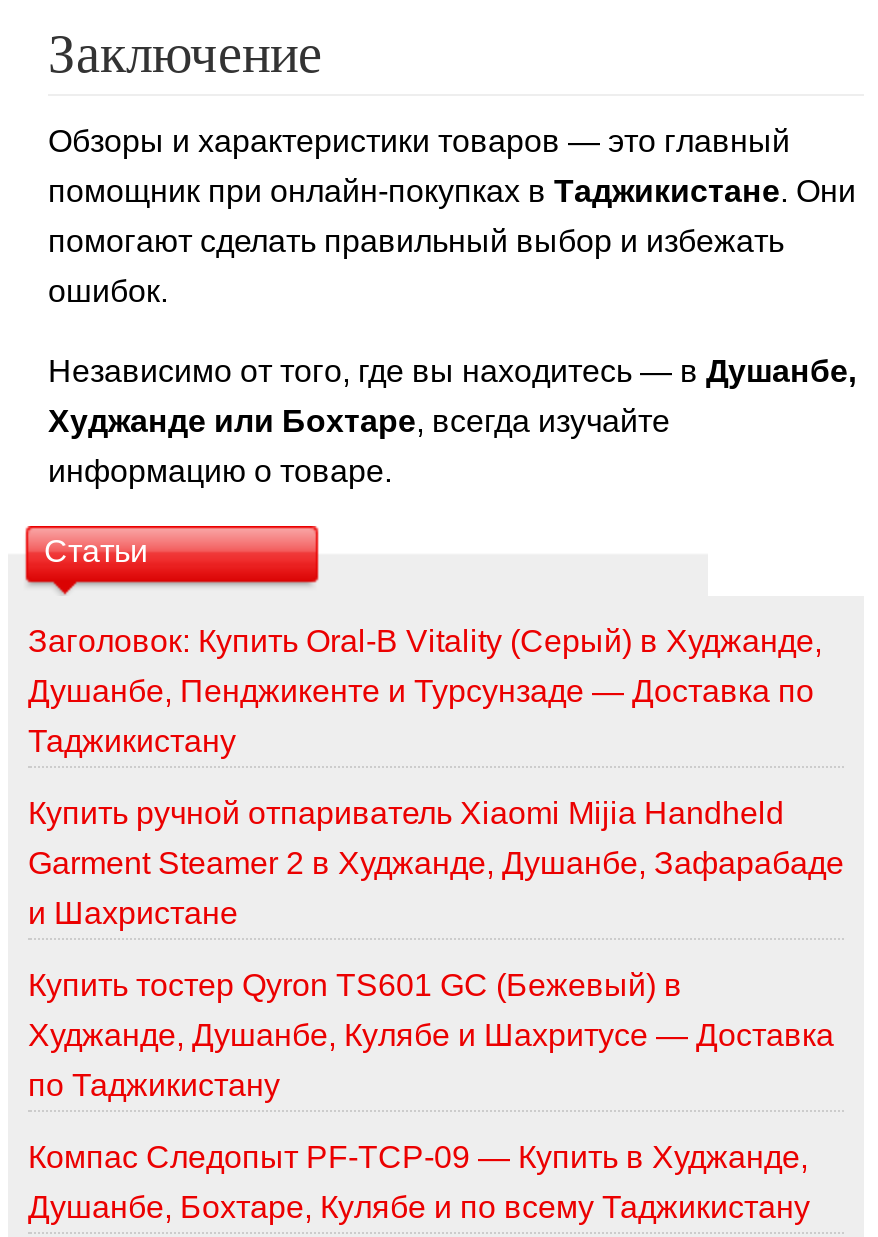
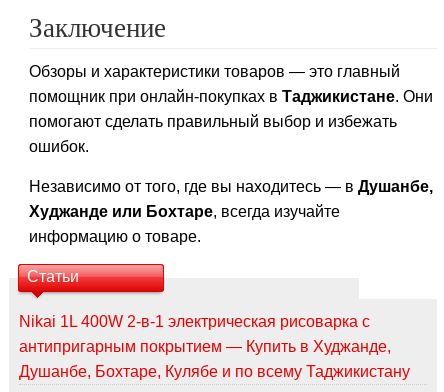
- Заголовок: Купить Oral-B Vitality (Серый) в Худжанде,
- Душанбе, Пенджикенте и Турсунзаде — Доставка по
- Таджикистану
- Купить ручной отпариватель Xiaomi Mijia Handheld
- Garment Steamer 2 в Худжанде, Душанбе, Зафарабаде
- и Шахристане
- Купить тостер Qyron TS601 GC (Бежевый) в
- Худжанде, Душанбе, Кулябе и Шахритусе — Доставка
- по Таджикистану
- Компас Следопыт PF-TCP-09 — Купить в Худжанде,
+ Nikai 1L 400W 2-в-1 электрическая рисоварка с
+ антипригарным покрытием — Купить в Худжанде,
